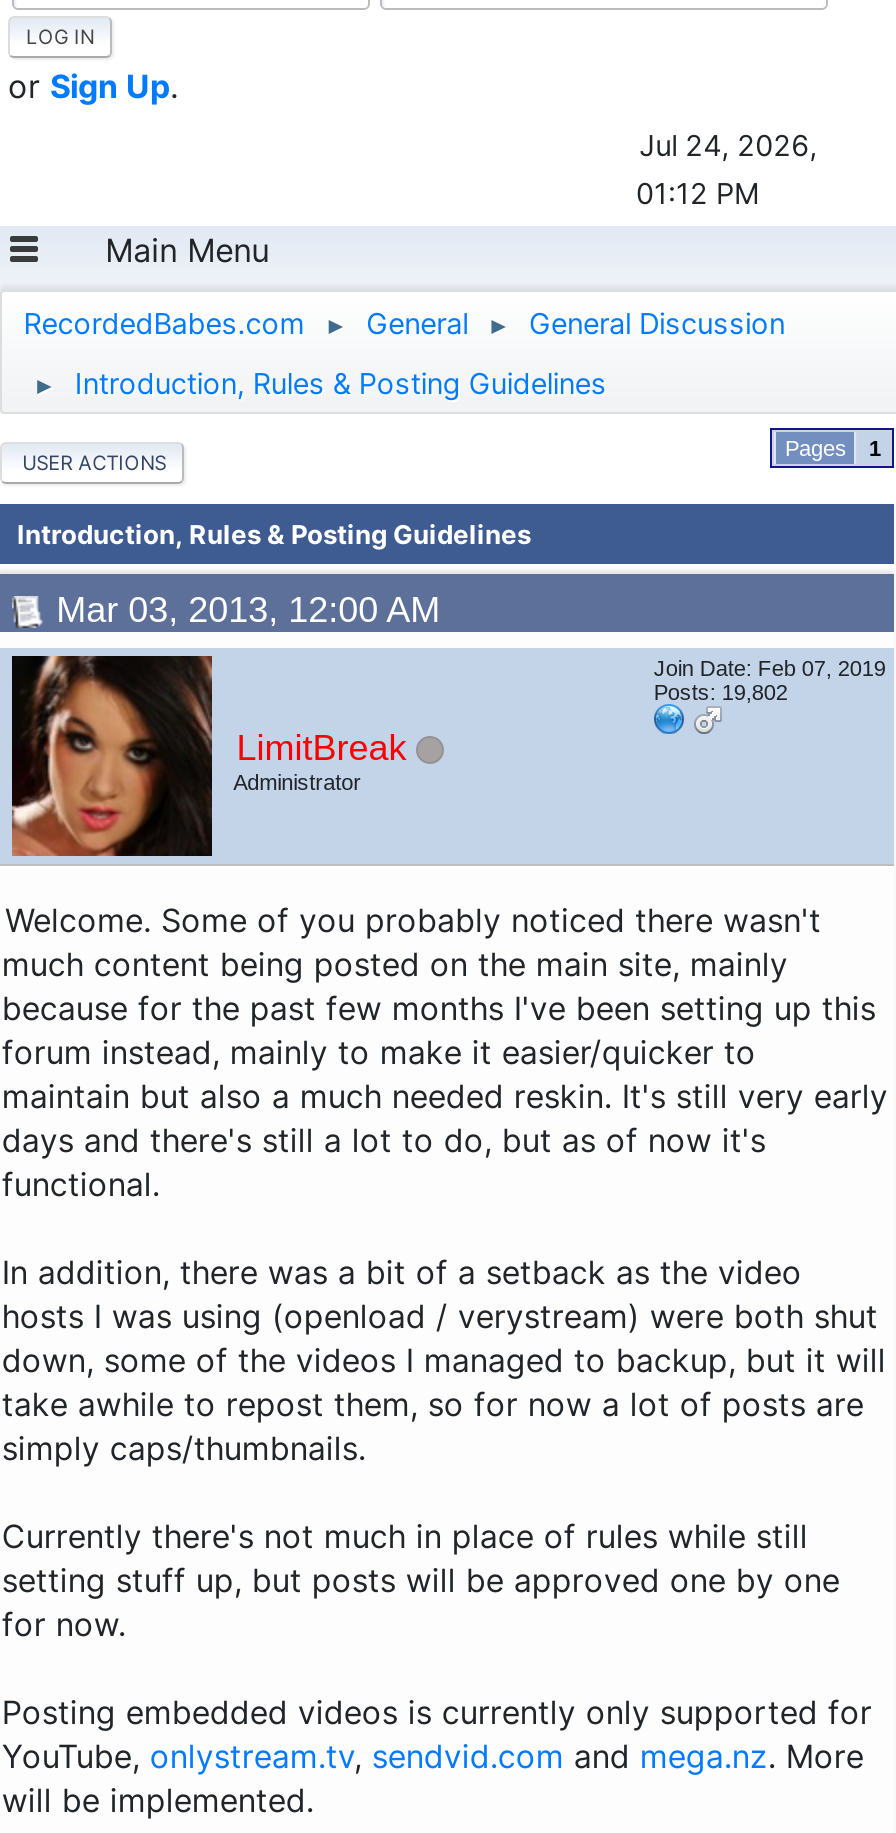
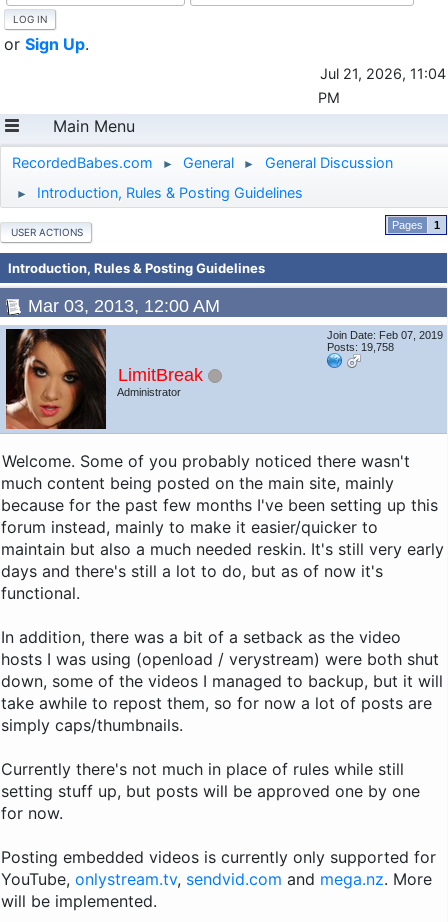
- Jul 24, 2026,
- 01:12 PM
+ Jul 21, 2026, 11:04
+ PM

- Posts: 19,802
+ Posts: 19,758
